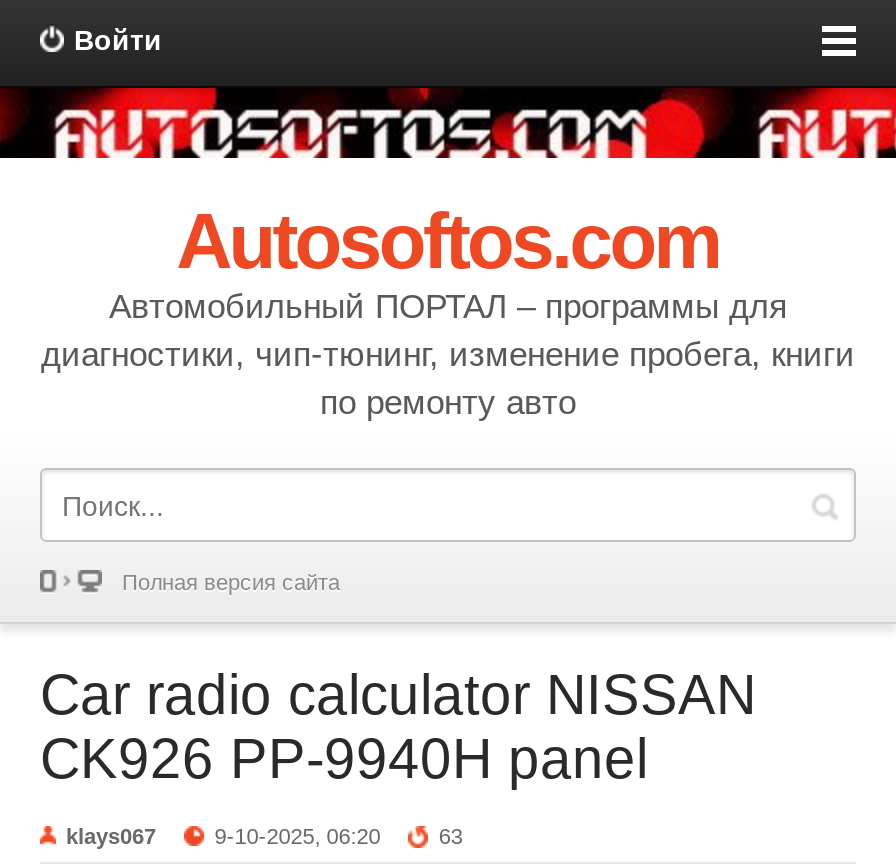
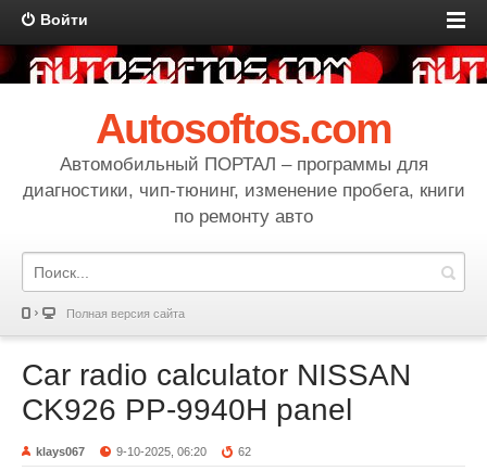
- 63
+ 62
